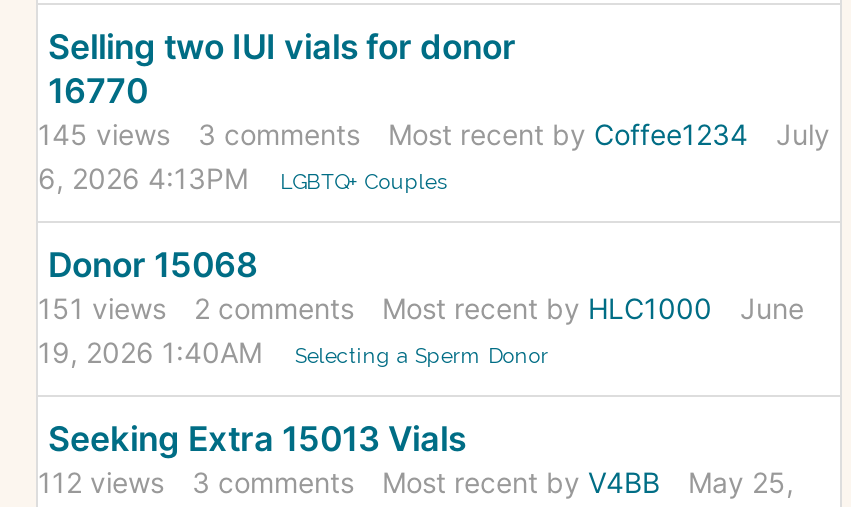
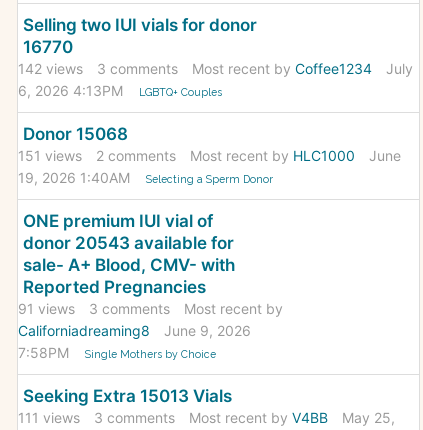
- 145 views 3 comments Most recent by Coffee1234 July
+ 142 views 3 comments Most recent by Coffee1234 July

+ ONE premium IUI vial of
+ donor 20543 available for
+ sale- A+ Blood, CMV- with
+ Reported Pregnancies
+ 91 views
+ 3 comments
+ Most recent by
+ Californiadreaming8
+ June 9, 2026
+ 7:58PM
+ Single Mothers by Choice

- 112 views 3 comments Most recent by V4BB May 25,
+ 111 views 3 comments Most recent by V4BB May 25,
